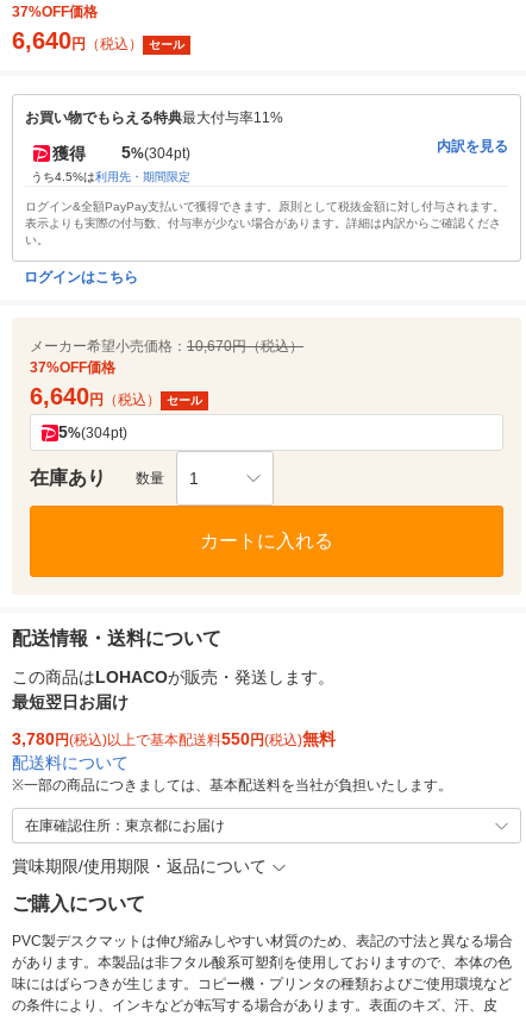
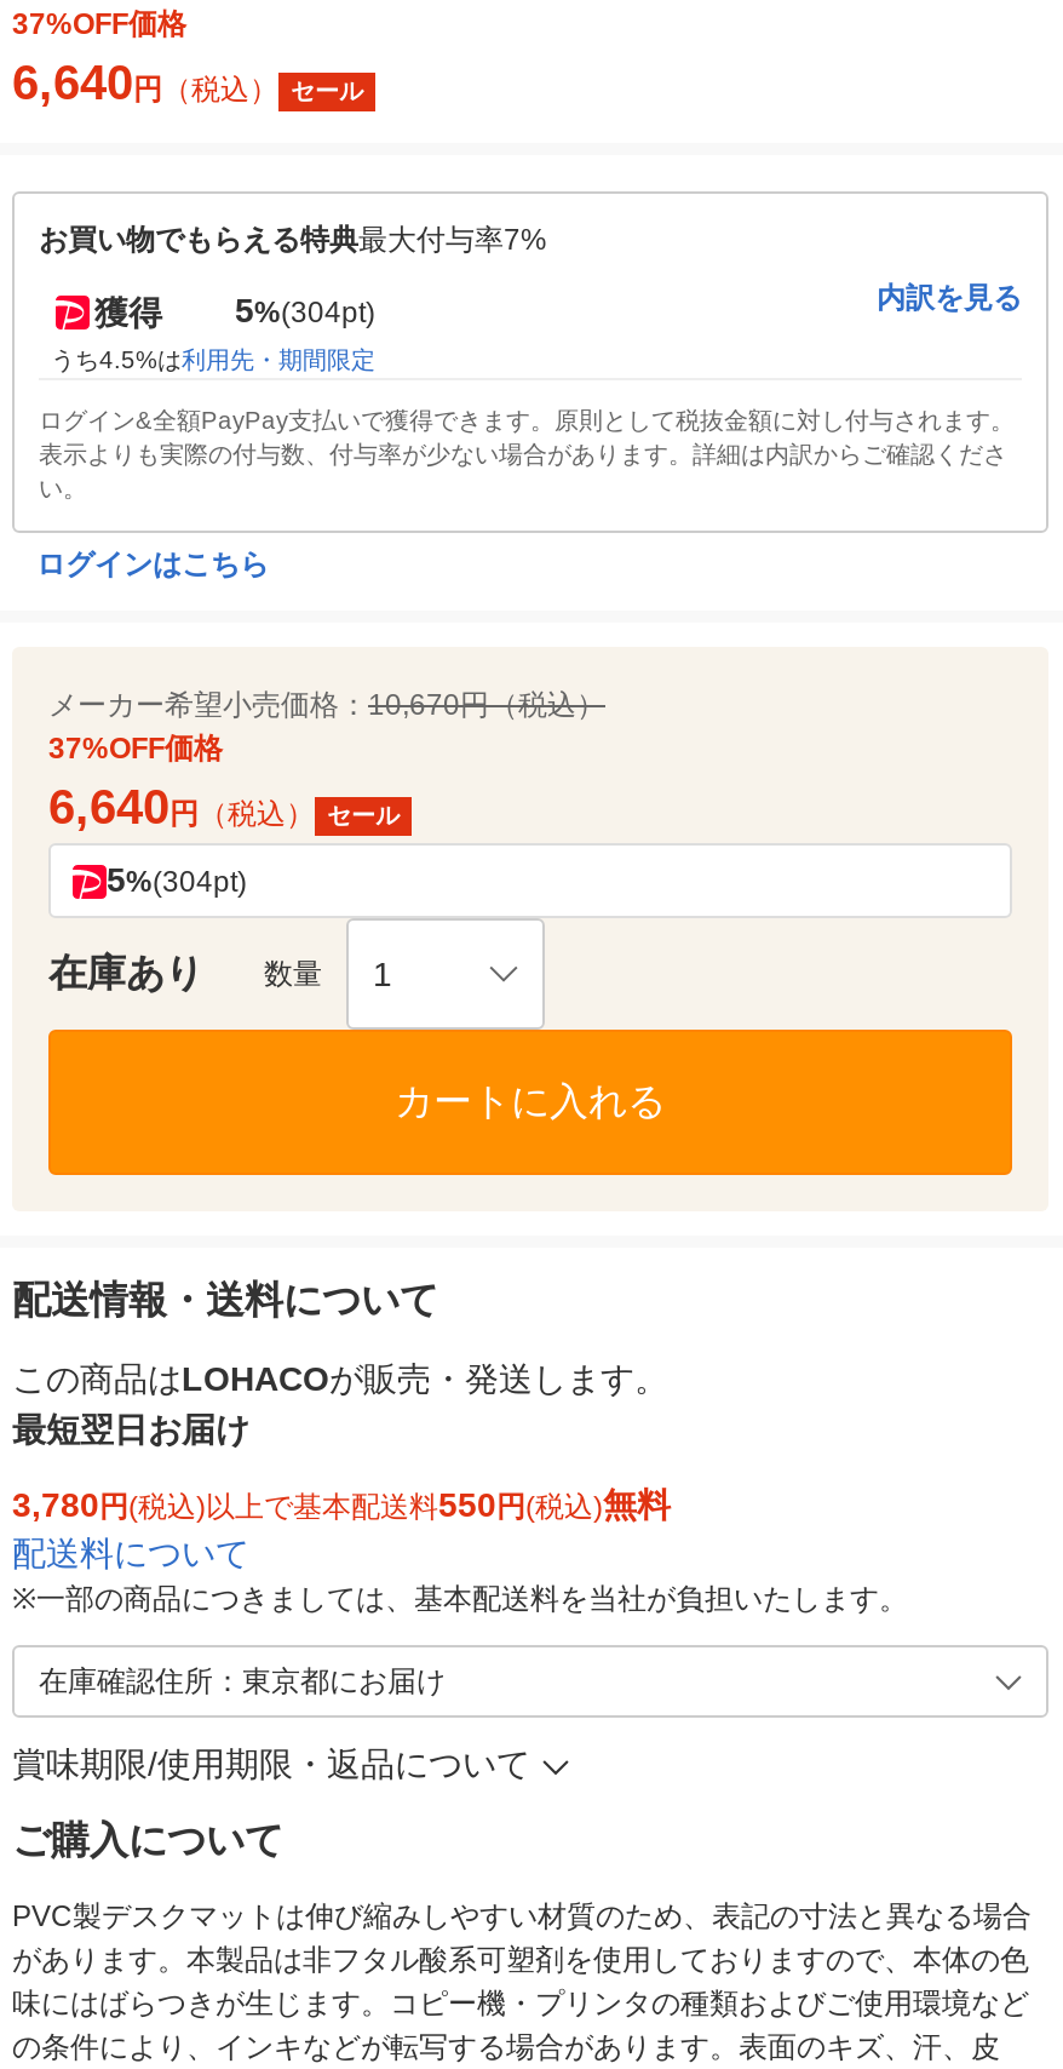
- お買い物でもらえる特典最大付与率11%
+ お買い物でもらえる特典最大付与率7%
